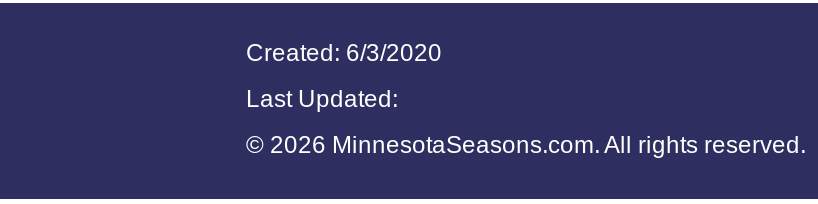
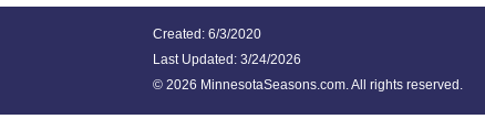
- Last Updated:
+ Last Updated: 3/24/2026
